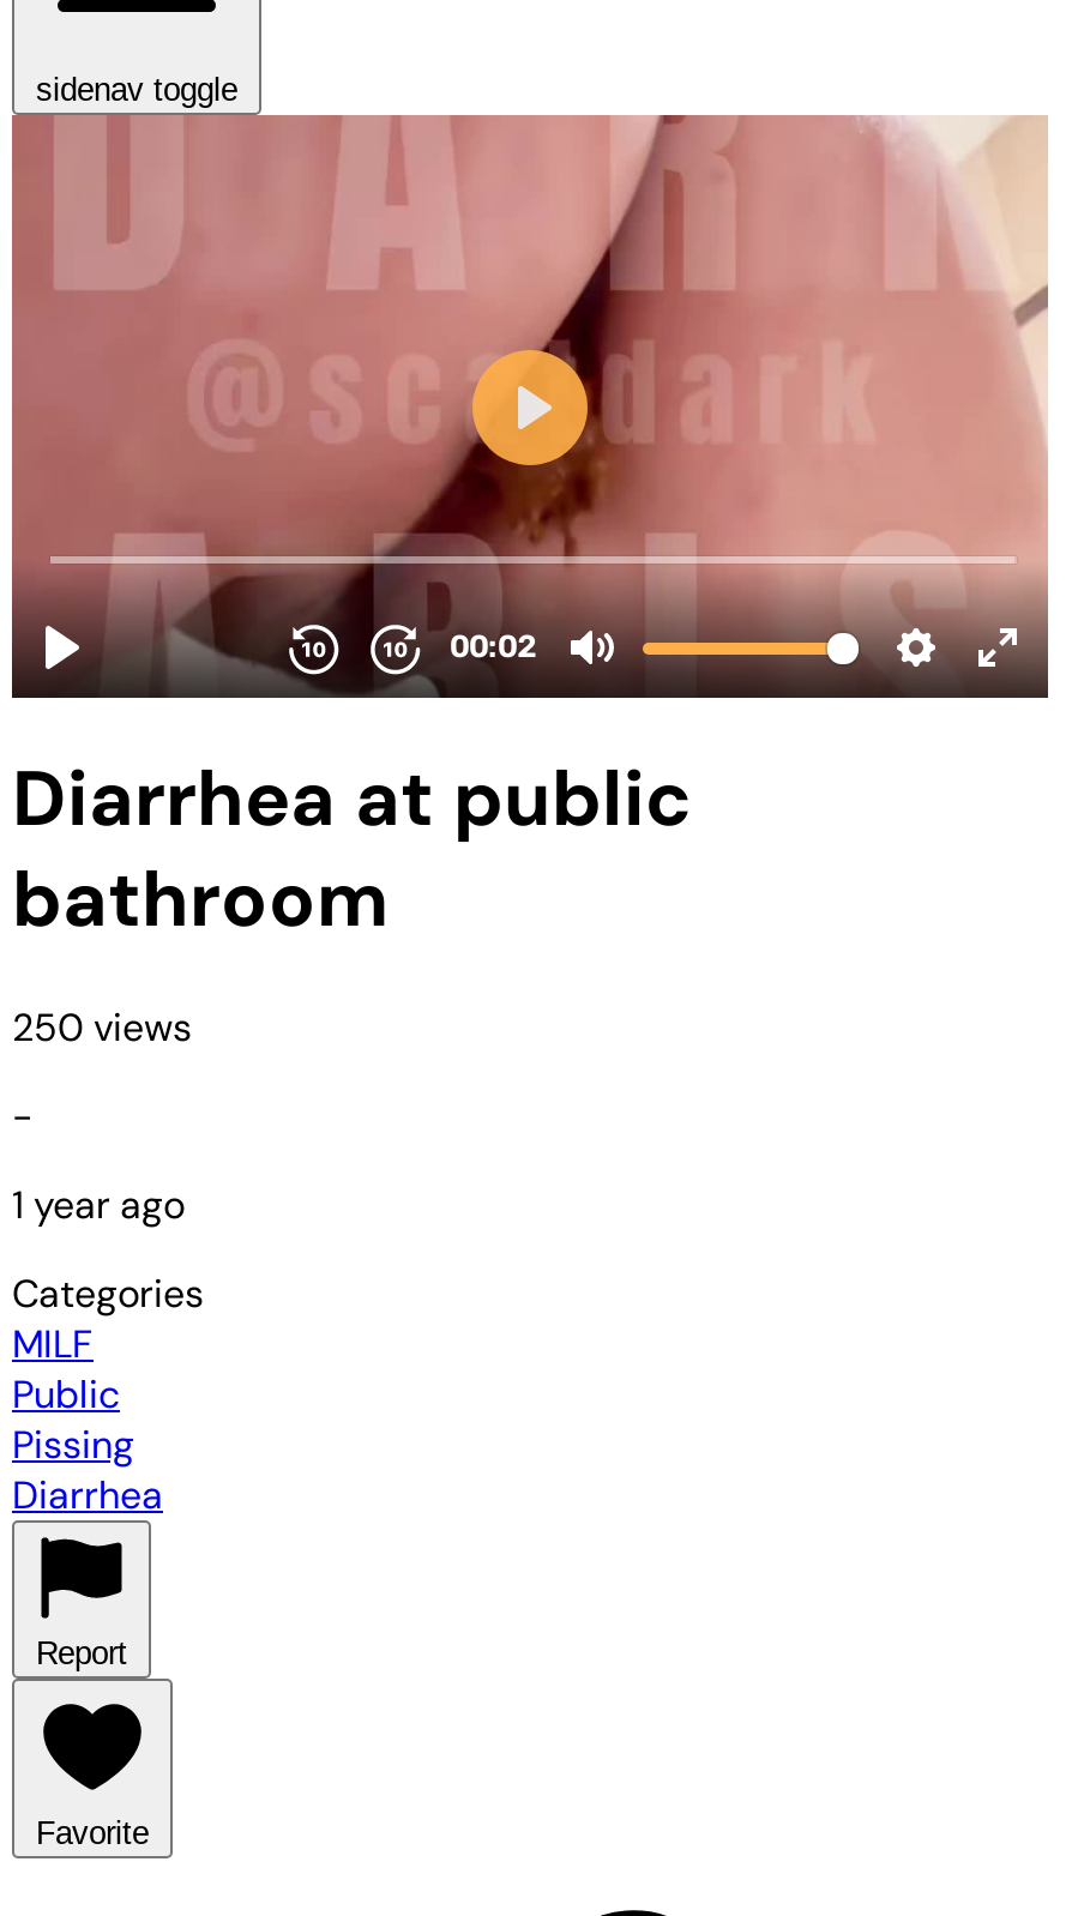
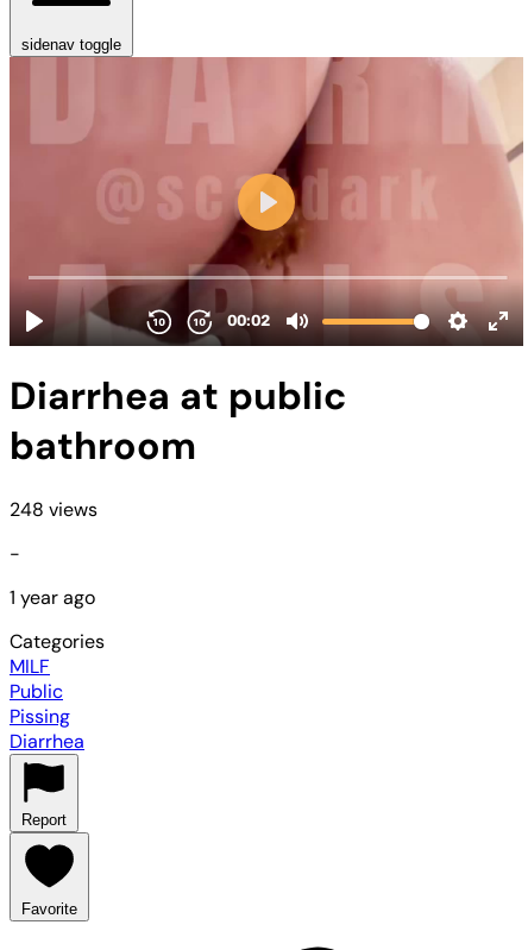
- 250 views
+ 248 views
